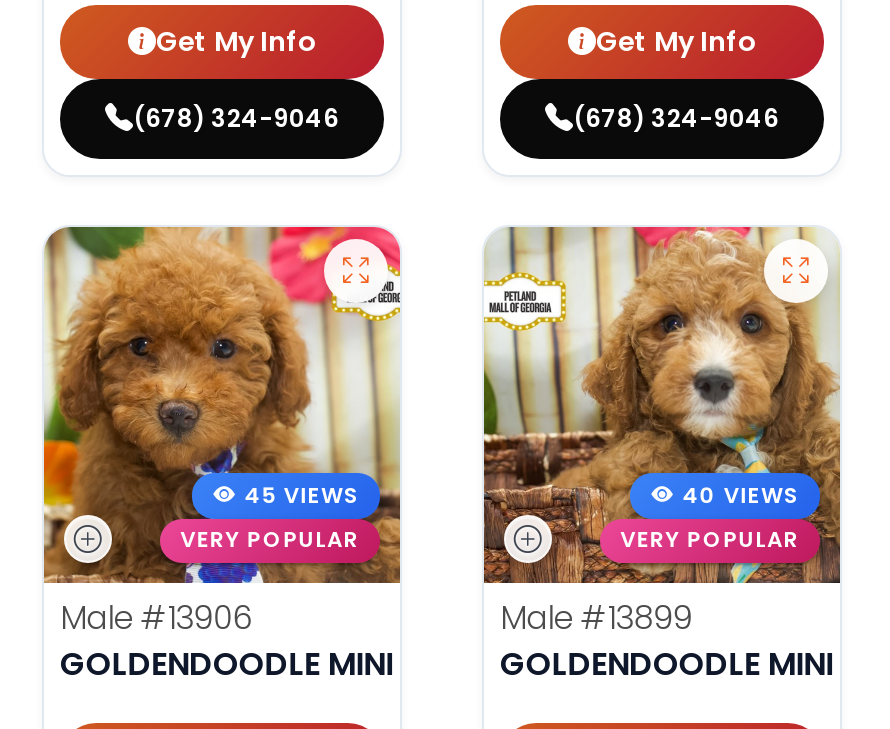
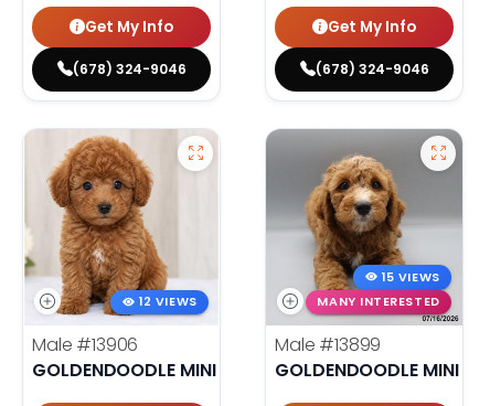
- [image]
- 45 VIEWS
- VERY POPULAR
+ [image]
+ 12 VIEWS

- [image]
- 40 VIEWS
+ [image]
+ 15 VIEWS

- VERY POPULAR
+ MANY INTERESTED
